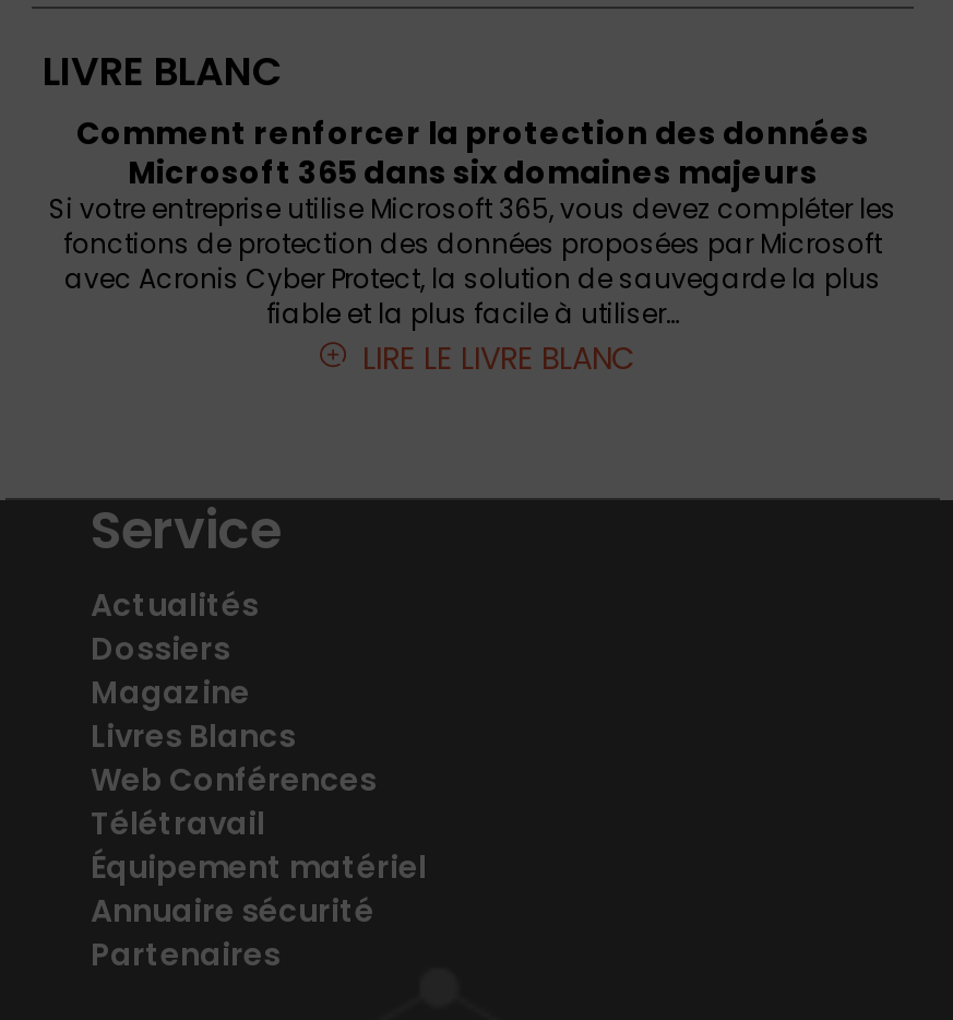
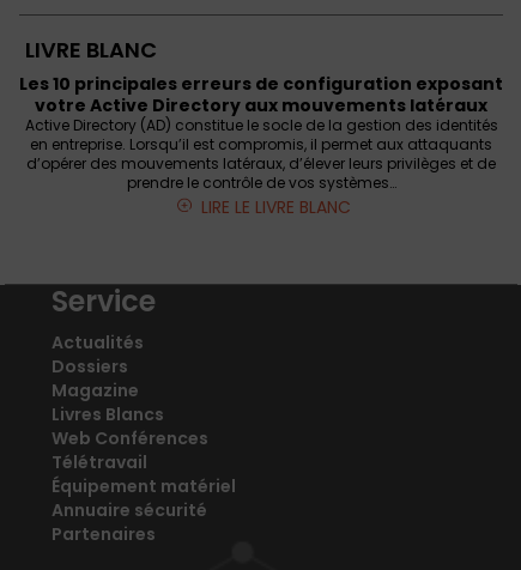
- Comment renforcer la protection des données
- Microsoft 365 dans six domaines majeurs
- Si votre entreprise utilise Microsoft 365, vous devez compléter les
- fonctions de protection des données proposées par Microsoft
- avec Acronis Cyber Protect, la solution de sauvegarde la plus
- fiable et la plus facile à utiliser…
+ Les 10 principales erreurs de configuration exposant
+ votre Active Directory aux mouvements latéraux
+ Active Directory (AD) constitue le socle de la gestion des identités
+ en entreprise. Lorsqu’il est compromis, il permet aux attaquants
+ d’opérer des mouvements latéraux, d’élever leurs privilèges et de
+ prendre le contrôle de vos systèmes…
